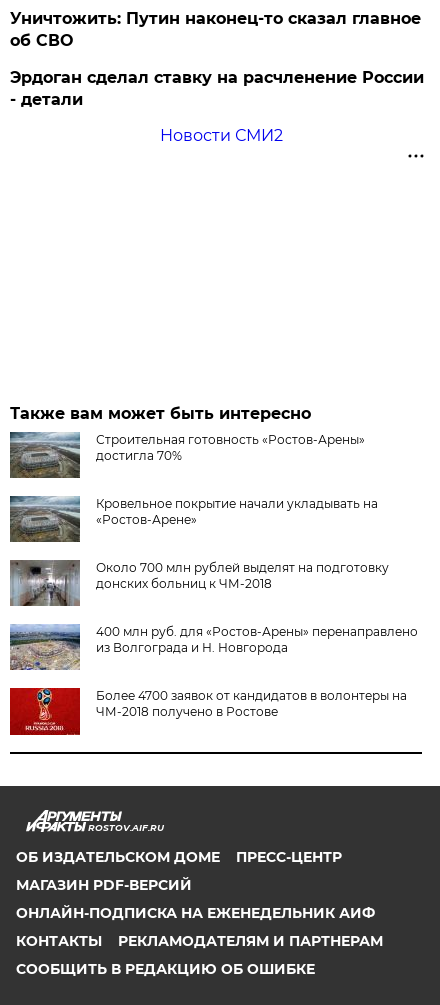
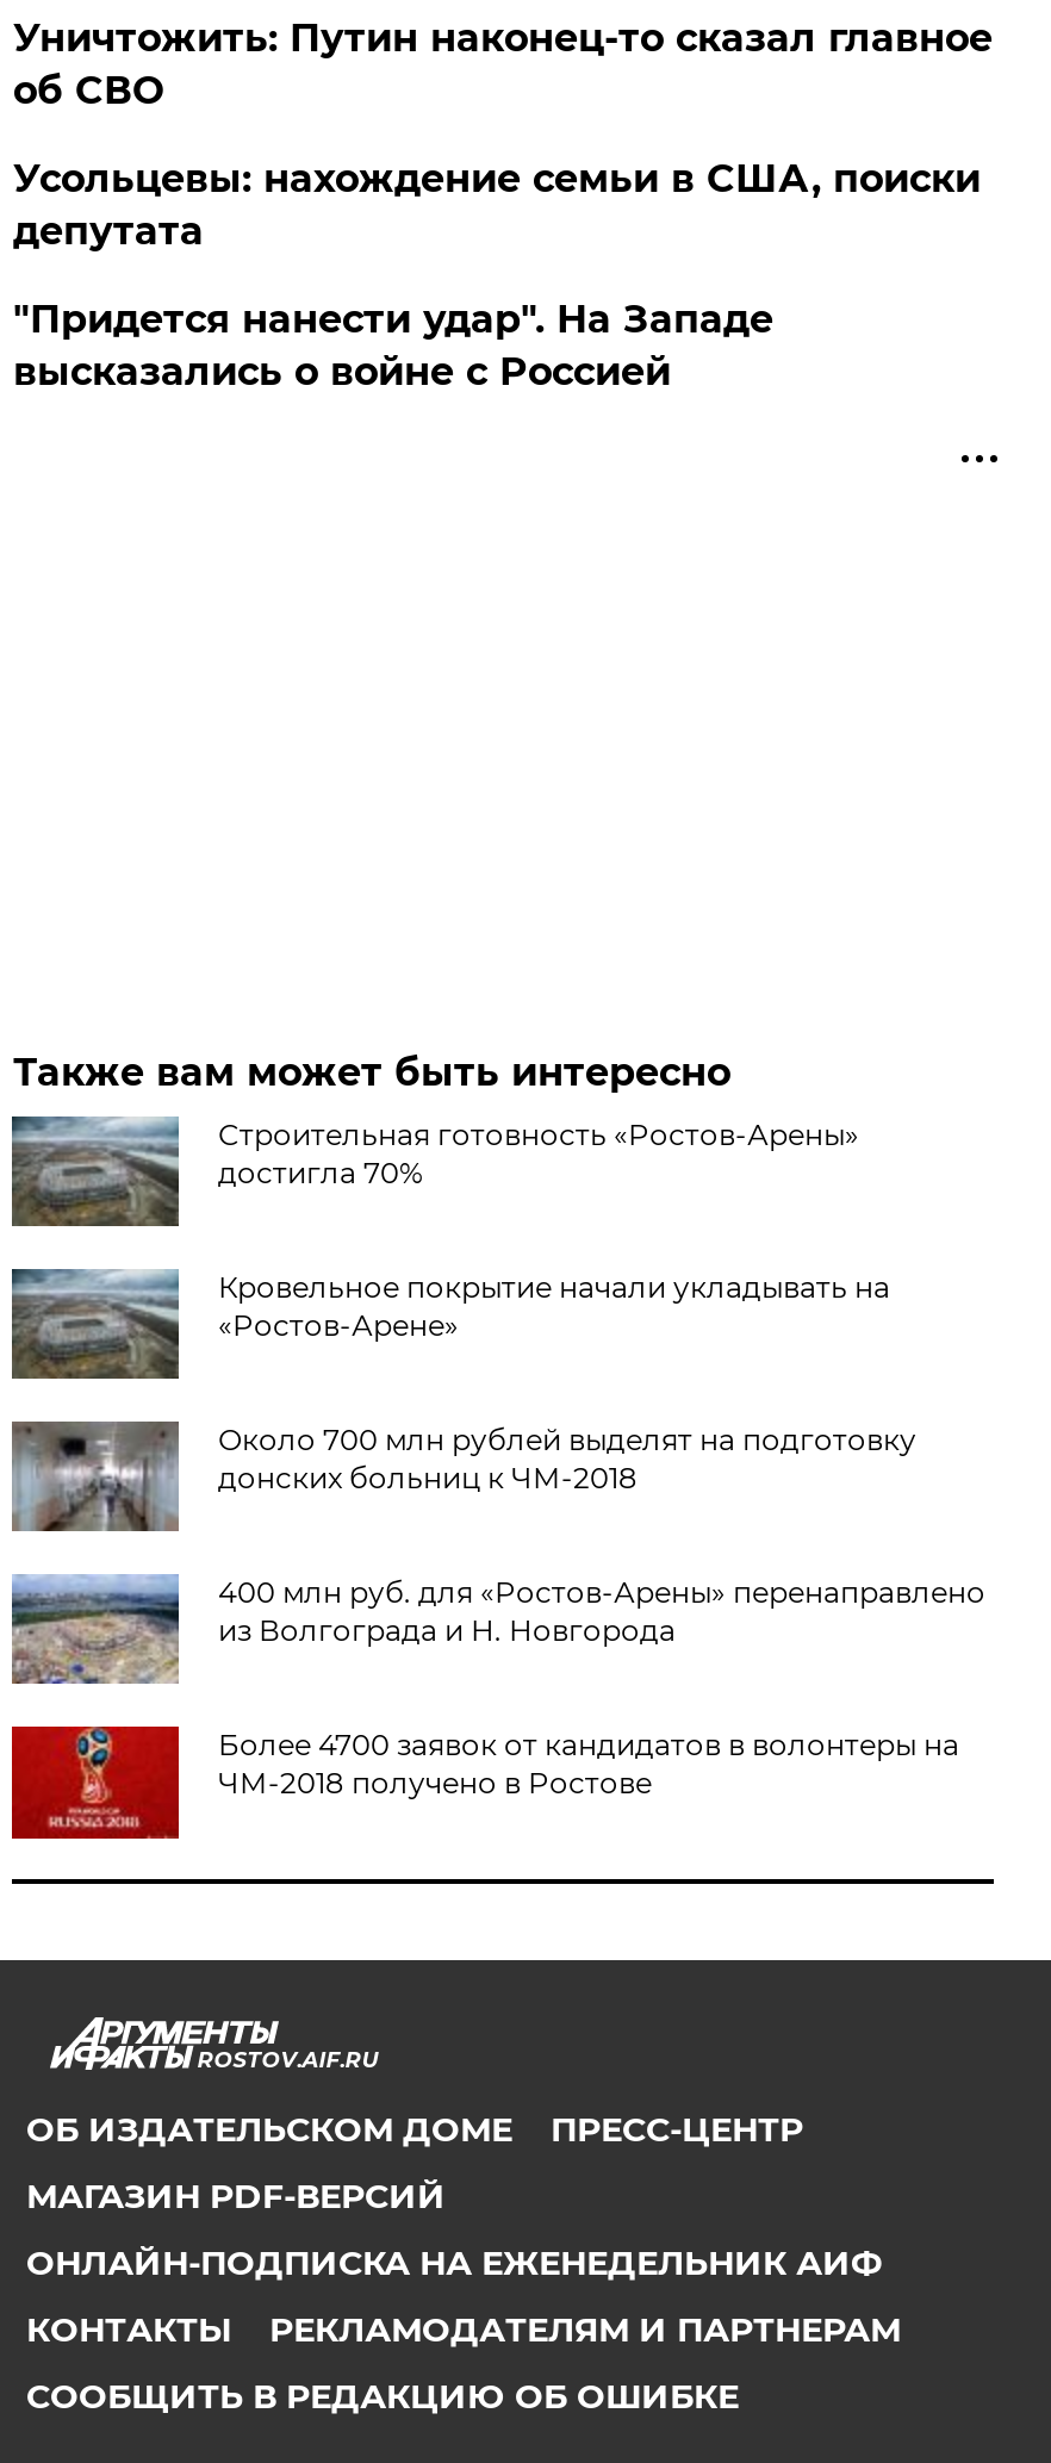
- Эрдоган сделал ставку на расчленение России
- - детали
+ Усольцевы: нахождение семьи в США, поиски
+ депутата

- Новости СМИ2
+ "Придется нанести удар". На Западе
+ высказались о войне с Россией
